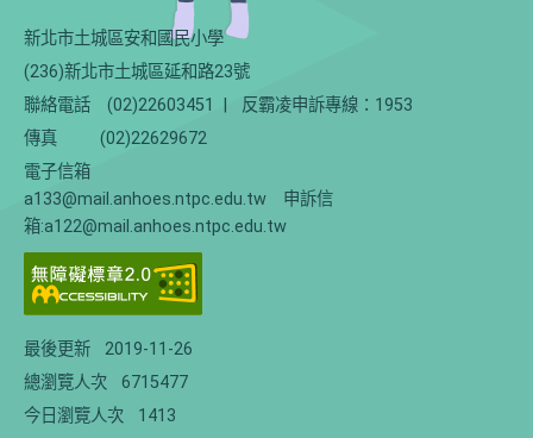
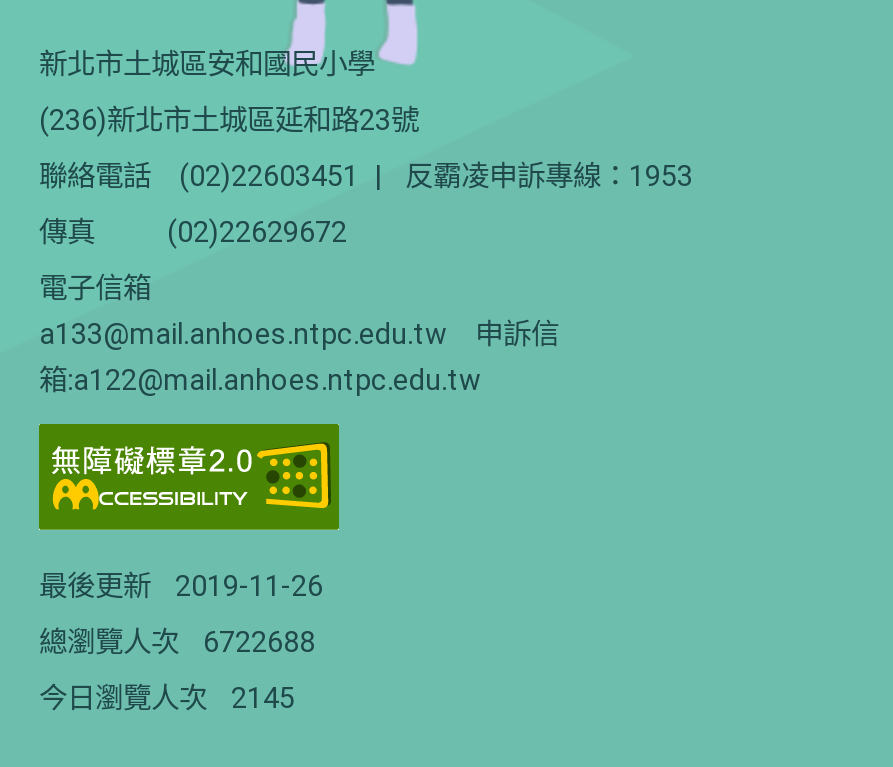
- 總瀏覽人次 6715477
+ 總瀏覽人次 6722688

- 今日瀏覽人次 1413
+ 今日瀏覽人次 2145
